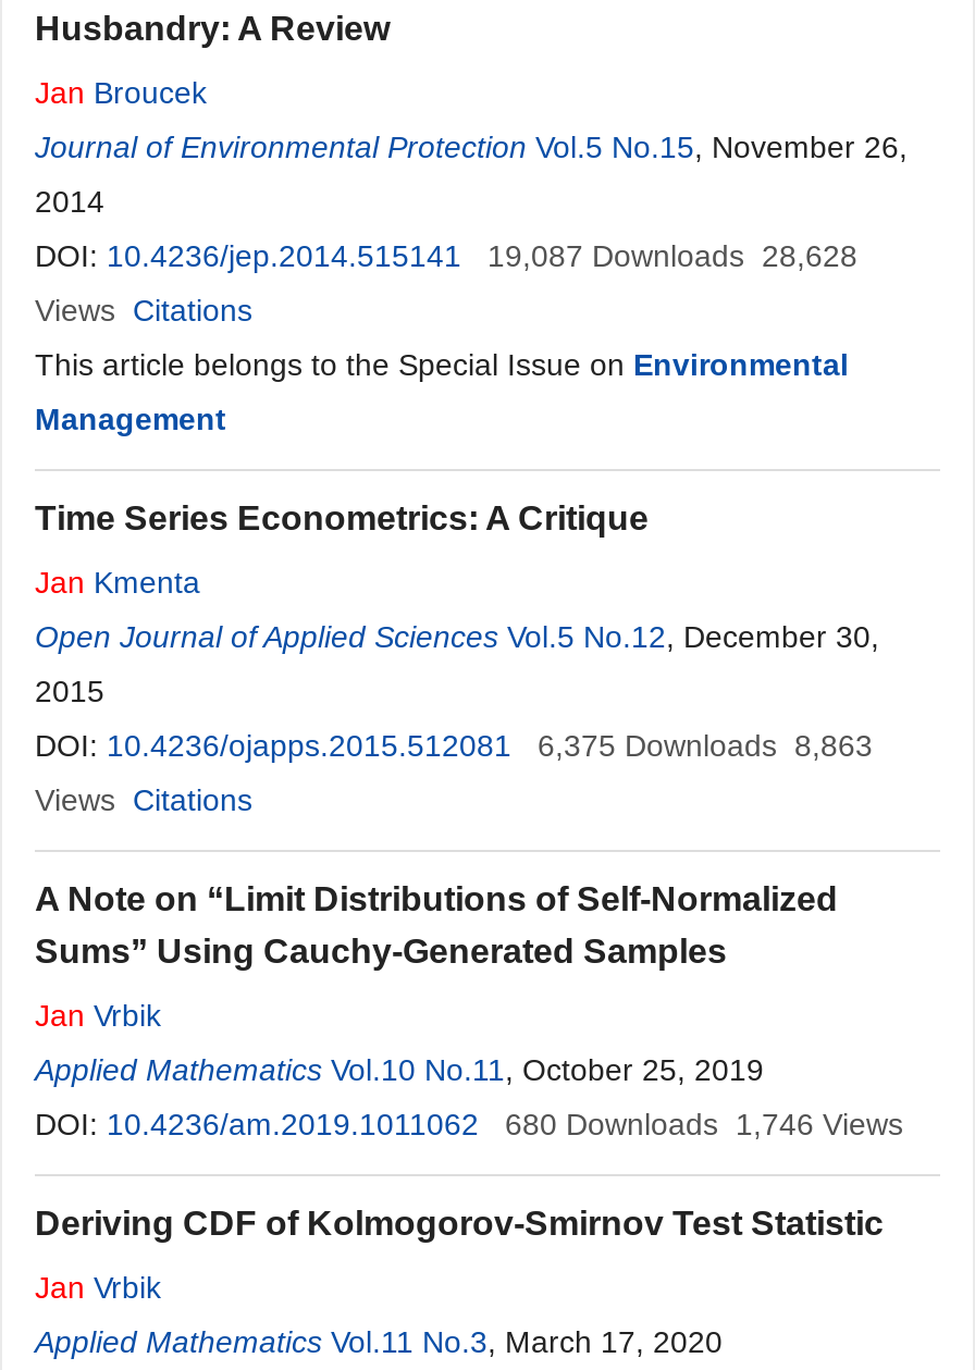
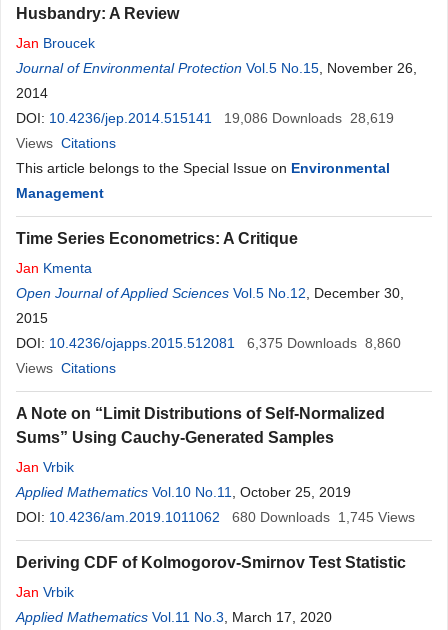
- DOI: 10.4236/jep.2014.515141 19,087 Downloads 28,628
+ DOI: 10.4236/jep.2014.515141 19,086 Downloads 28,619

- DOI: 10.4236/ojapps.2015.512081 6,375 Downloads 8,863
+ DOI: 10.4236/ojapps.2015.512081 6,375 Downloads 8,860

- 680 Downloads 1,746 Views
+ 680 Downloads 1,745 Views
